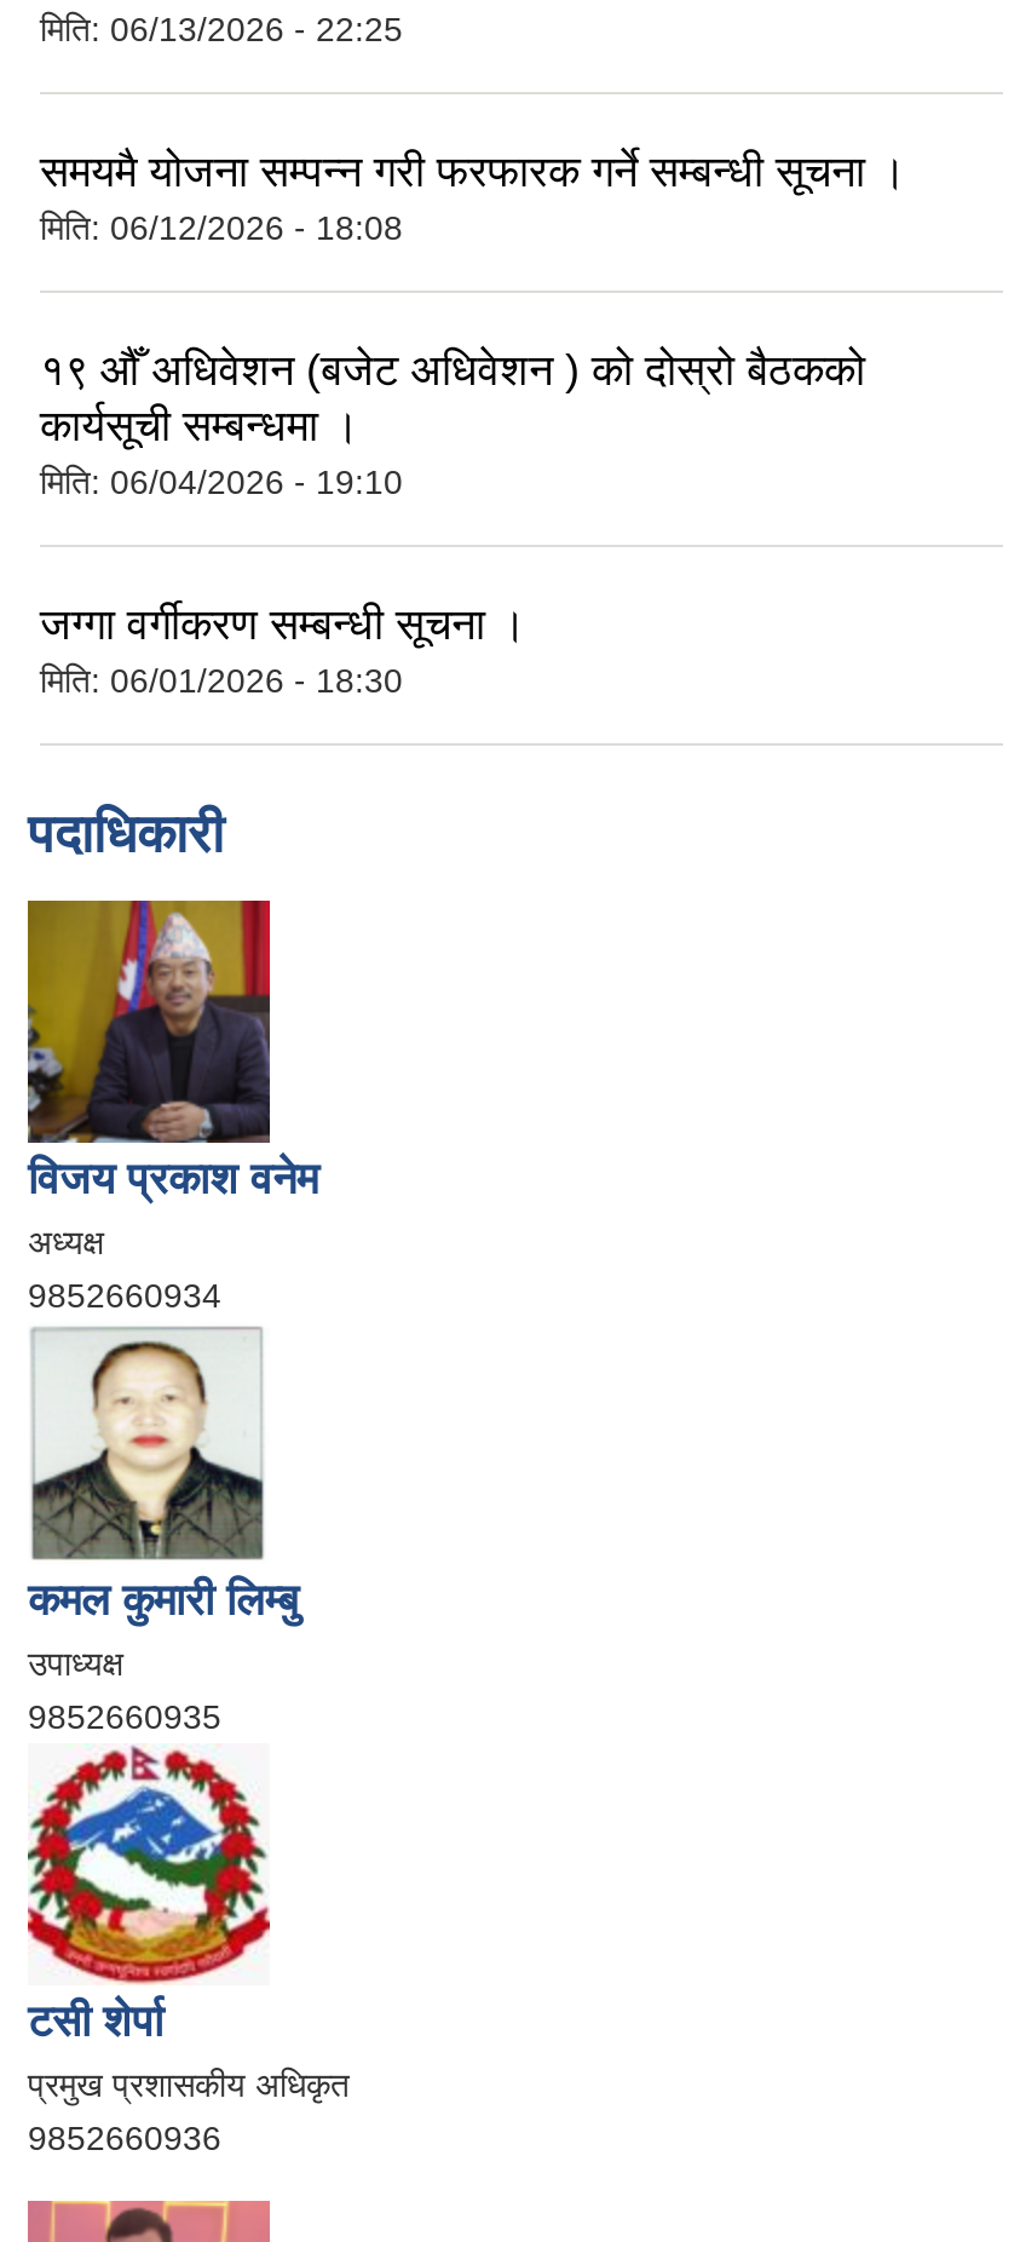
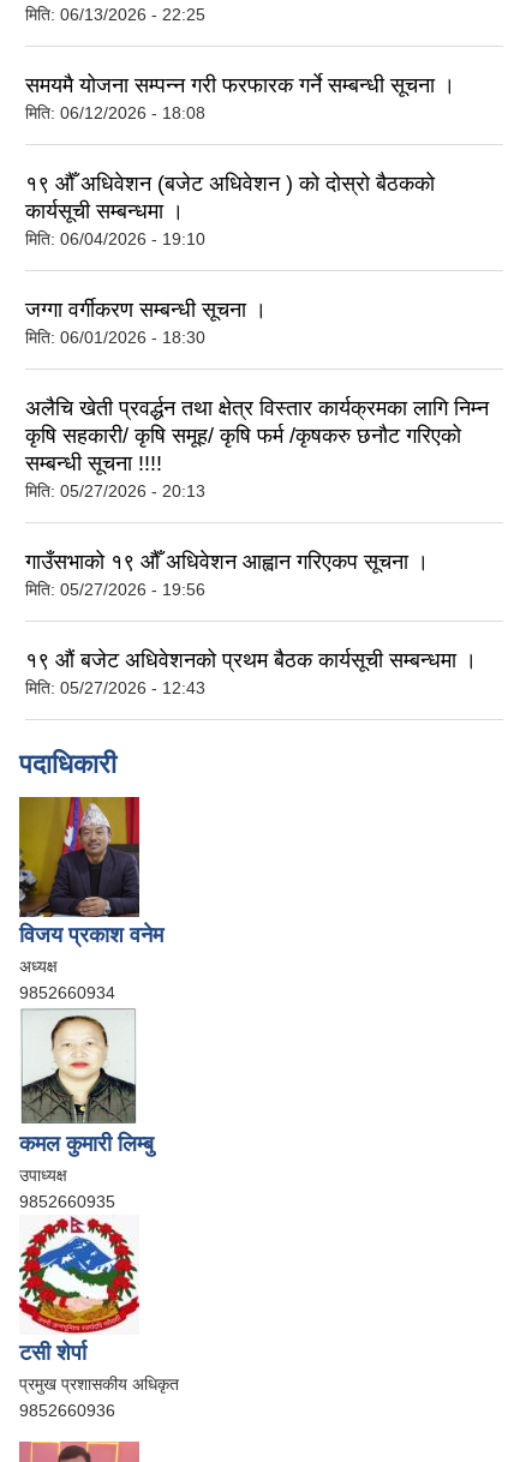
+ अलैचि खेती प्रवर्द्धन तथा क्षेत्र विस्तार कार्यक्रमका लागि निम्न
+ कृषि सहकारी/ कृषि समूह/ कृषि फर्म /कृषकरु छनौट गरिएको
+ सम्बन्धी सूचना !!!!
+ मिति: 05/27/2026 - 20:13
+ गाउँसभाको १९ औँ अधिवेशन आह्वान गरिएकप सूचना ।
+ मिति: 05/27/2026 - 19:56
+ १९ औं बजेट अधिवेशनको प्रथम बैठक कार्यसूची सम्बन्धमा ।
+ मिति: 05/27/2026 - 12:43
